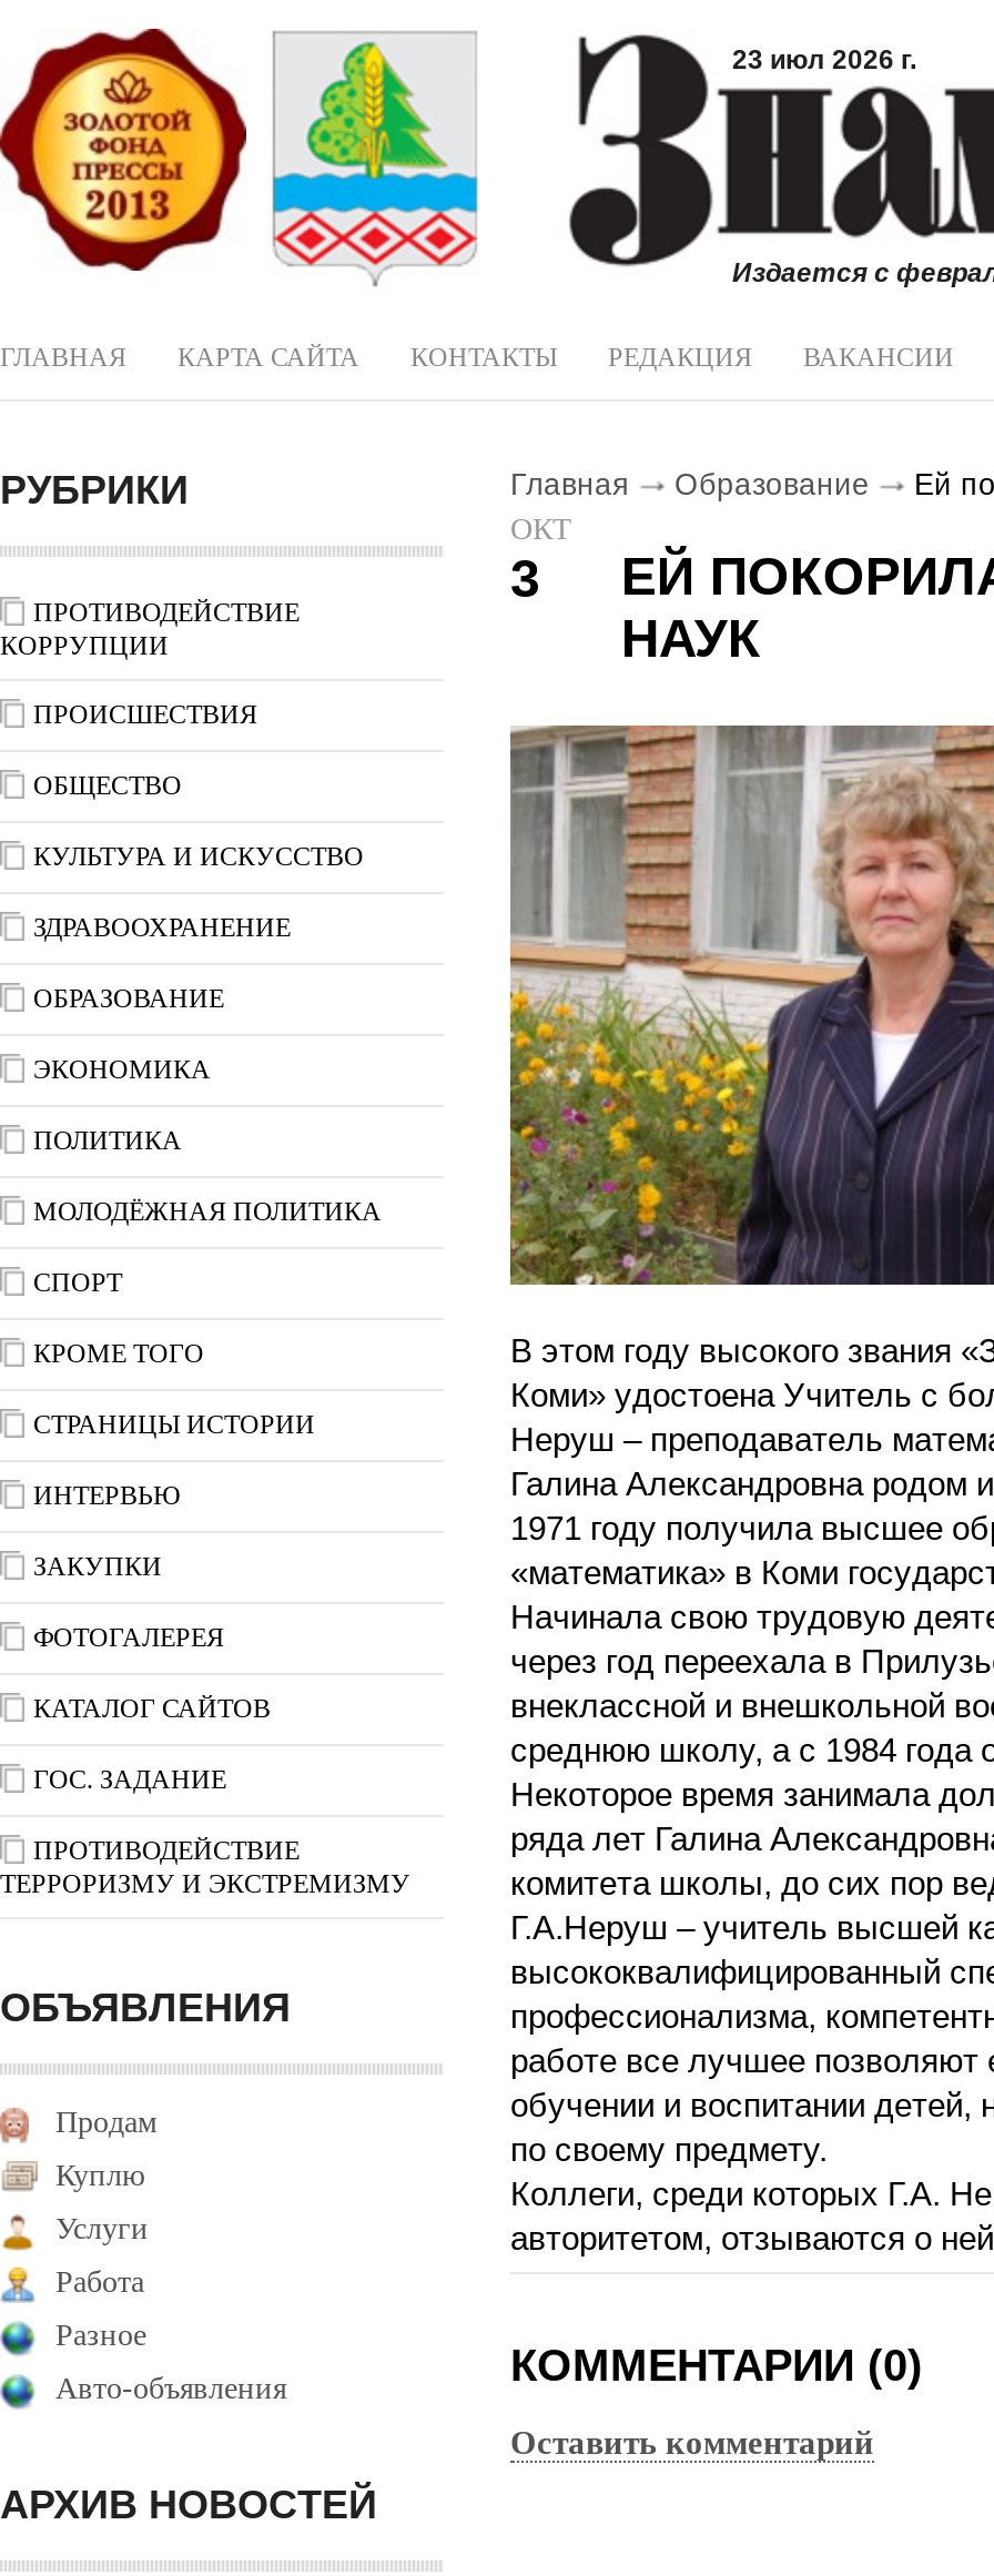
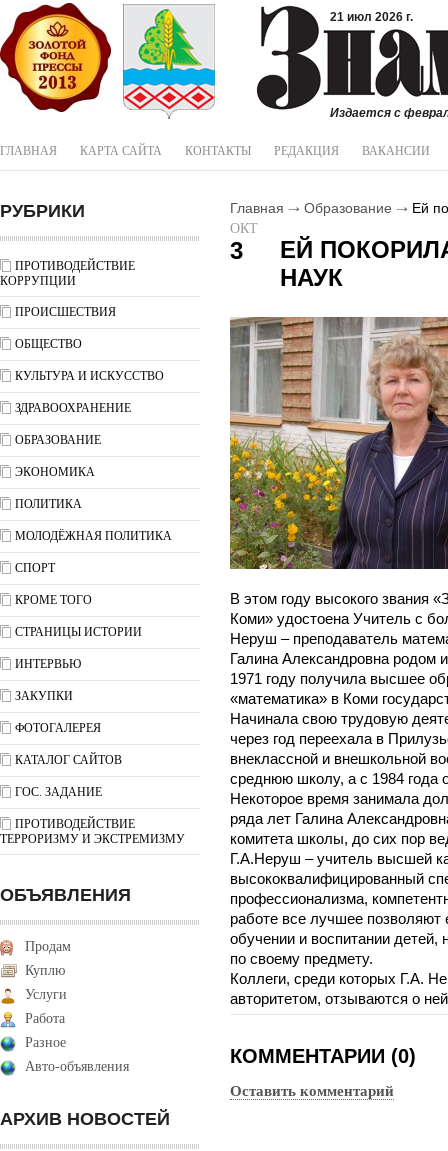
- 23 июл 2026 г.
+ 21 июл 2026 г.
